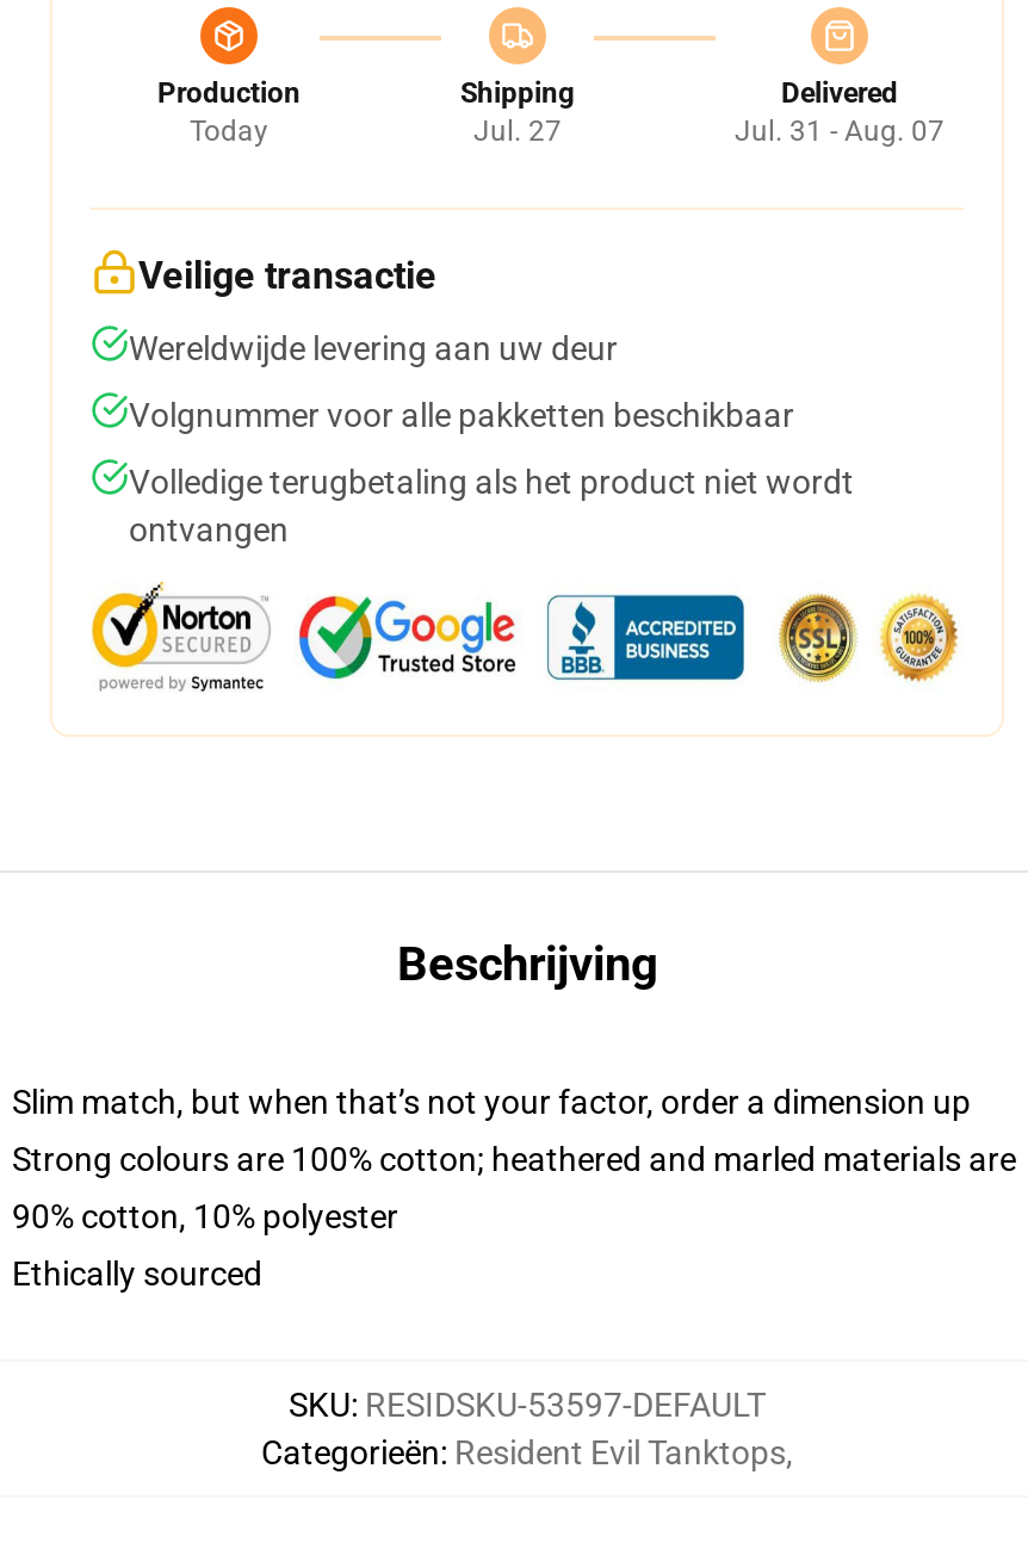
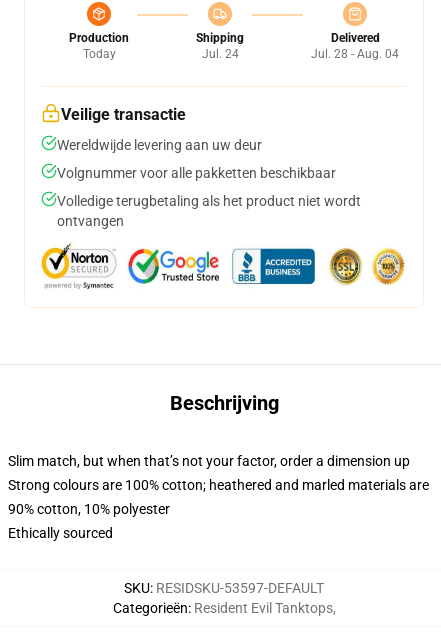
- Jul. 27
+ Jul. 24

- Jul. 31 - Aug. 07
+ Jul. 28 - Aug. 04
